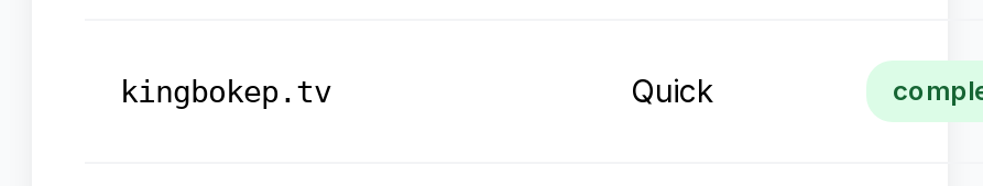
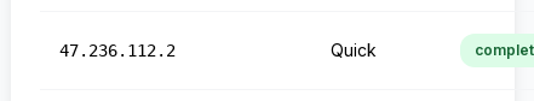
- kingbokep.tv
+ 47.236.112.2
